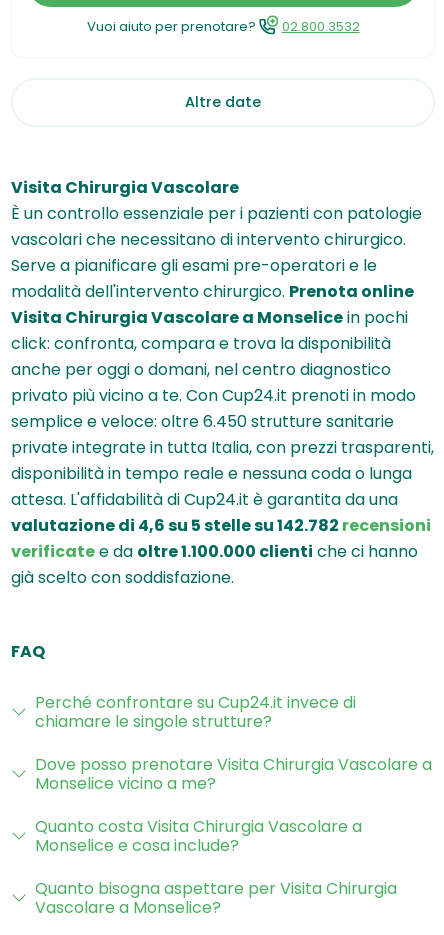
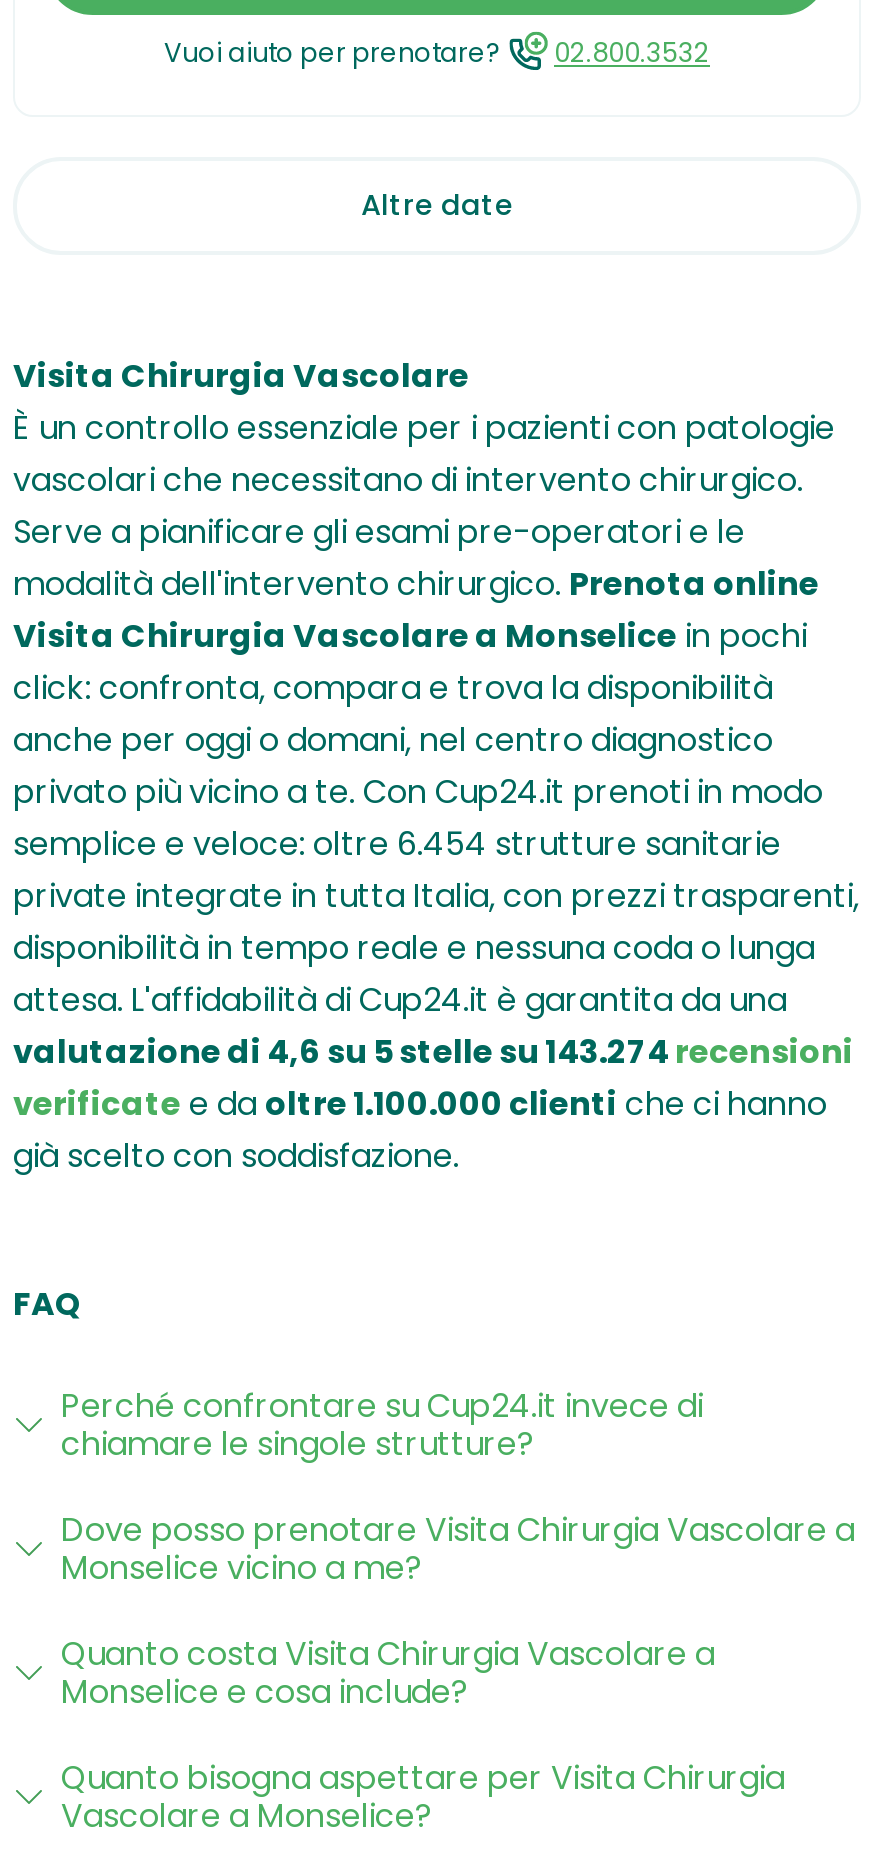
- semplice e veloce: oltre 6.450 strutture sanitarie
+ semplice e veloce: oltre 6.454 strutture sanitarie

- valutazione di 4,6 su 5 stelle su 142.782 recensioni
+ valutazione di 4,6 su 5 stelle su 143.274 recensioni
